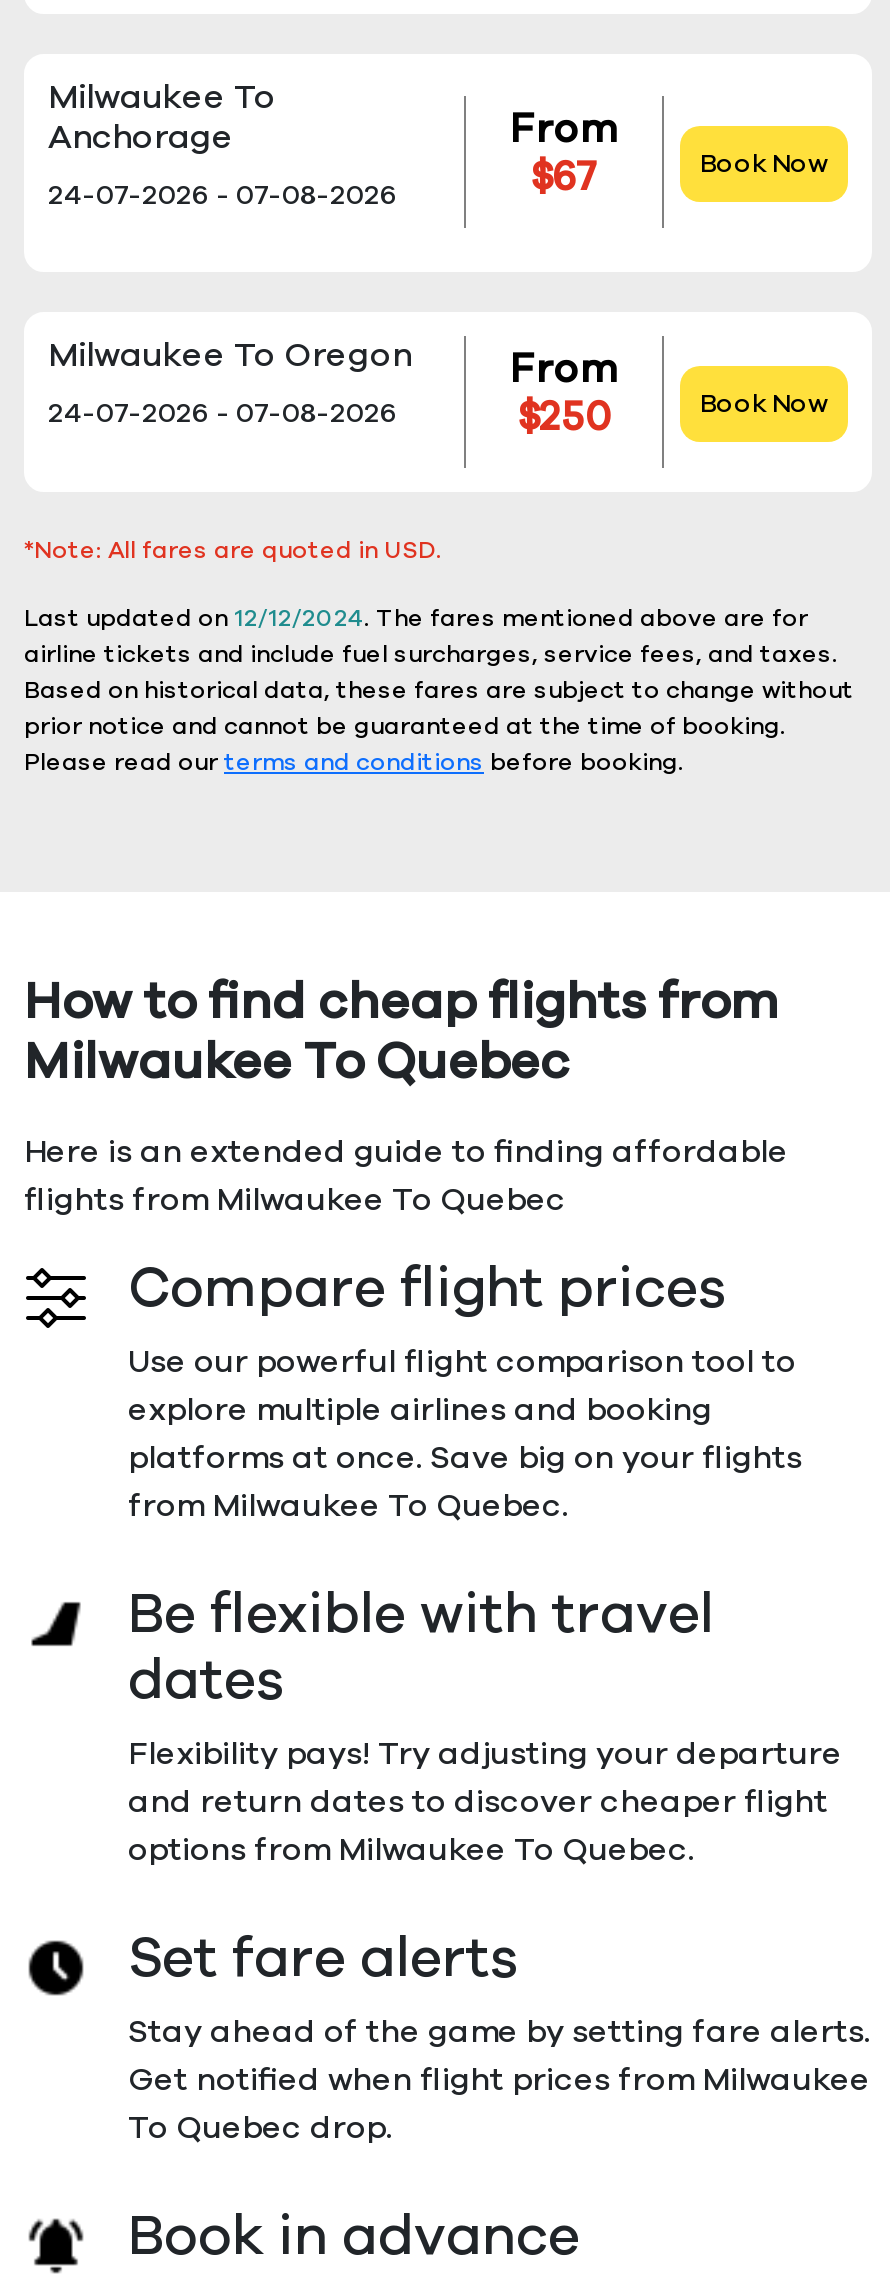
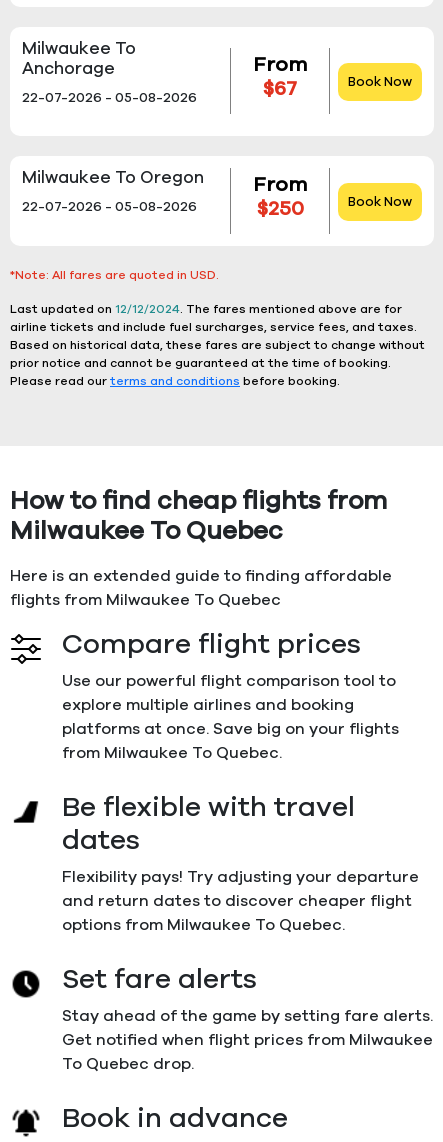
- 24-07-2026 - 07-08-2026
+ 22-07-2026 - 05-08-2026

- 24-07-2026 - 07-08-2026
+ 22-07-2026 - 05-08-2026
